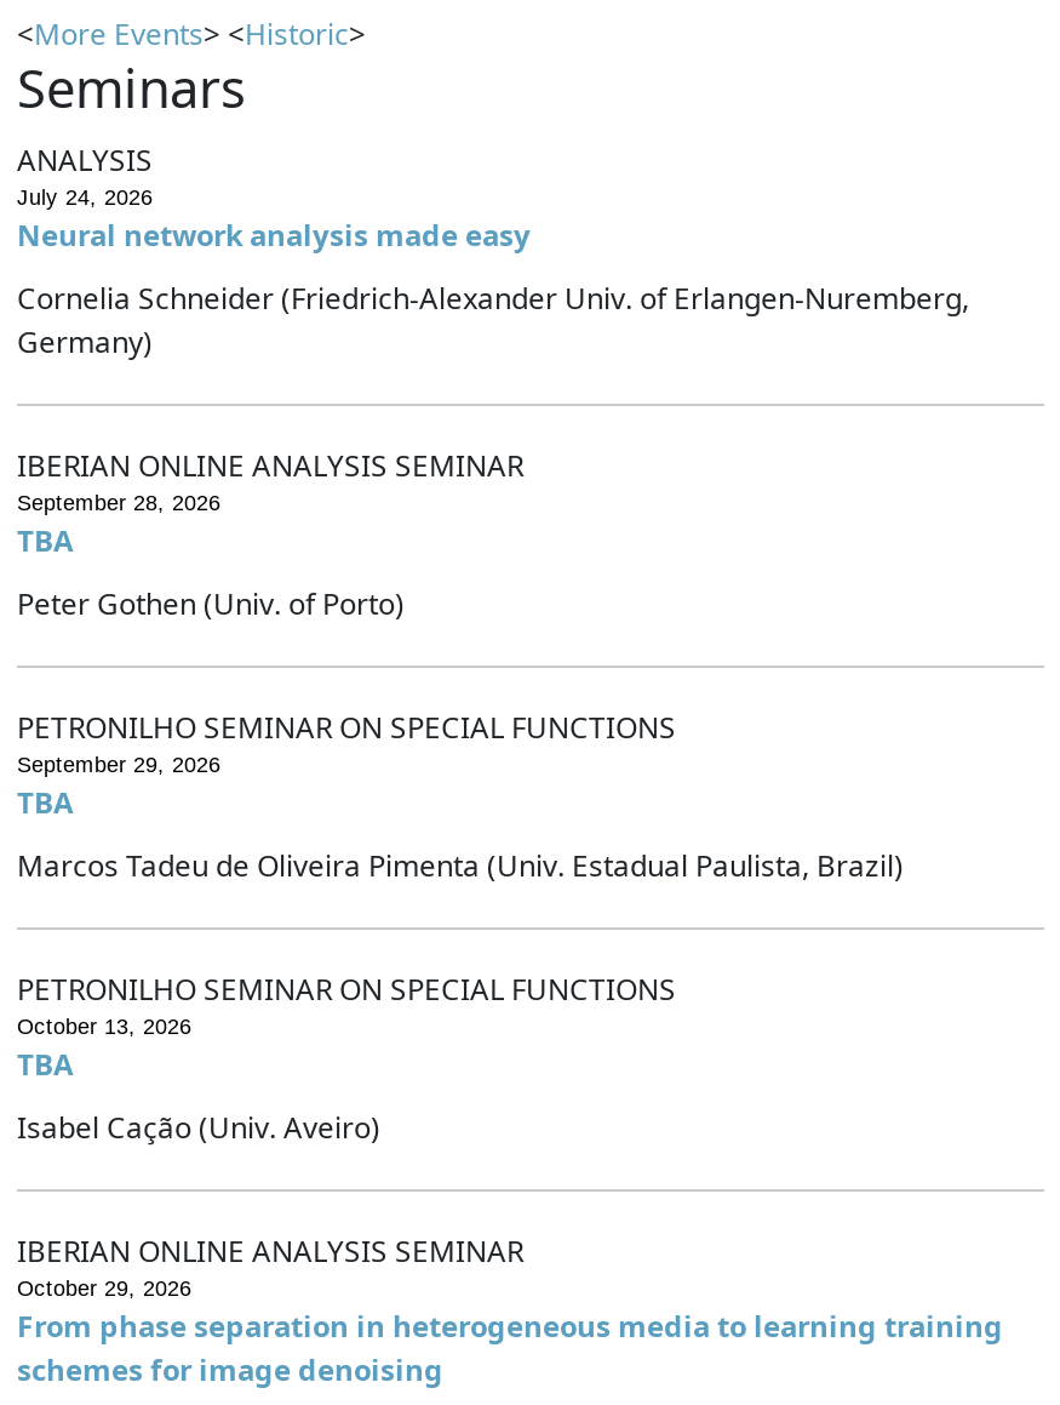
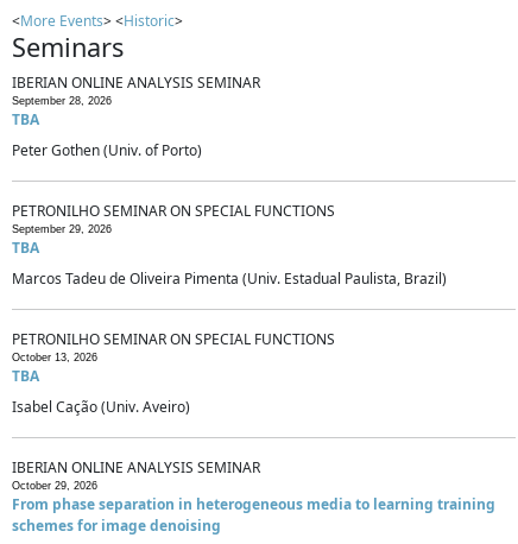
- ANALYSIS
- July 24, 2026
- Neural network analysis made easy
- Cornelia Schneider (Friedrich-Alexander Univ. of Erlangen-Nuremberg,
- Germany)
